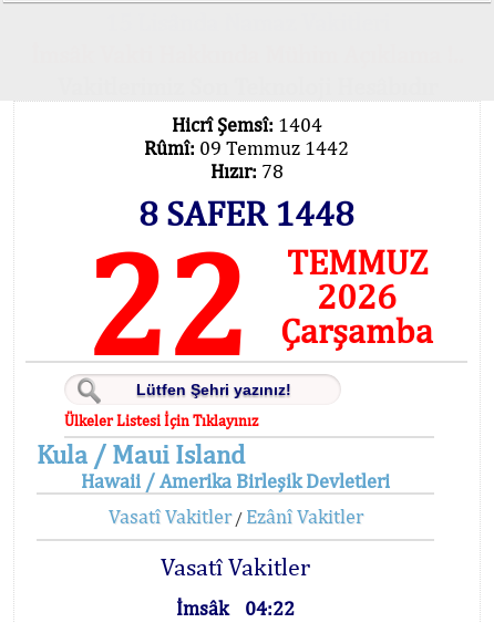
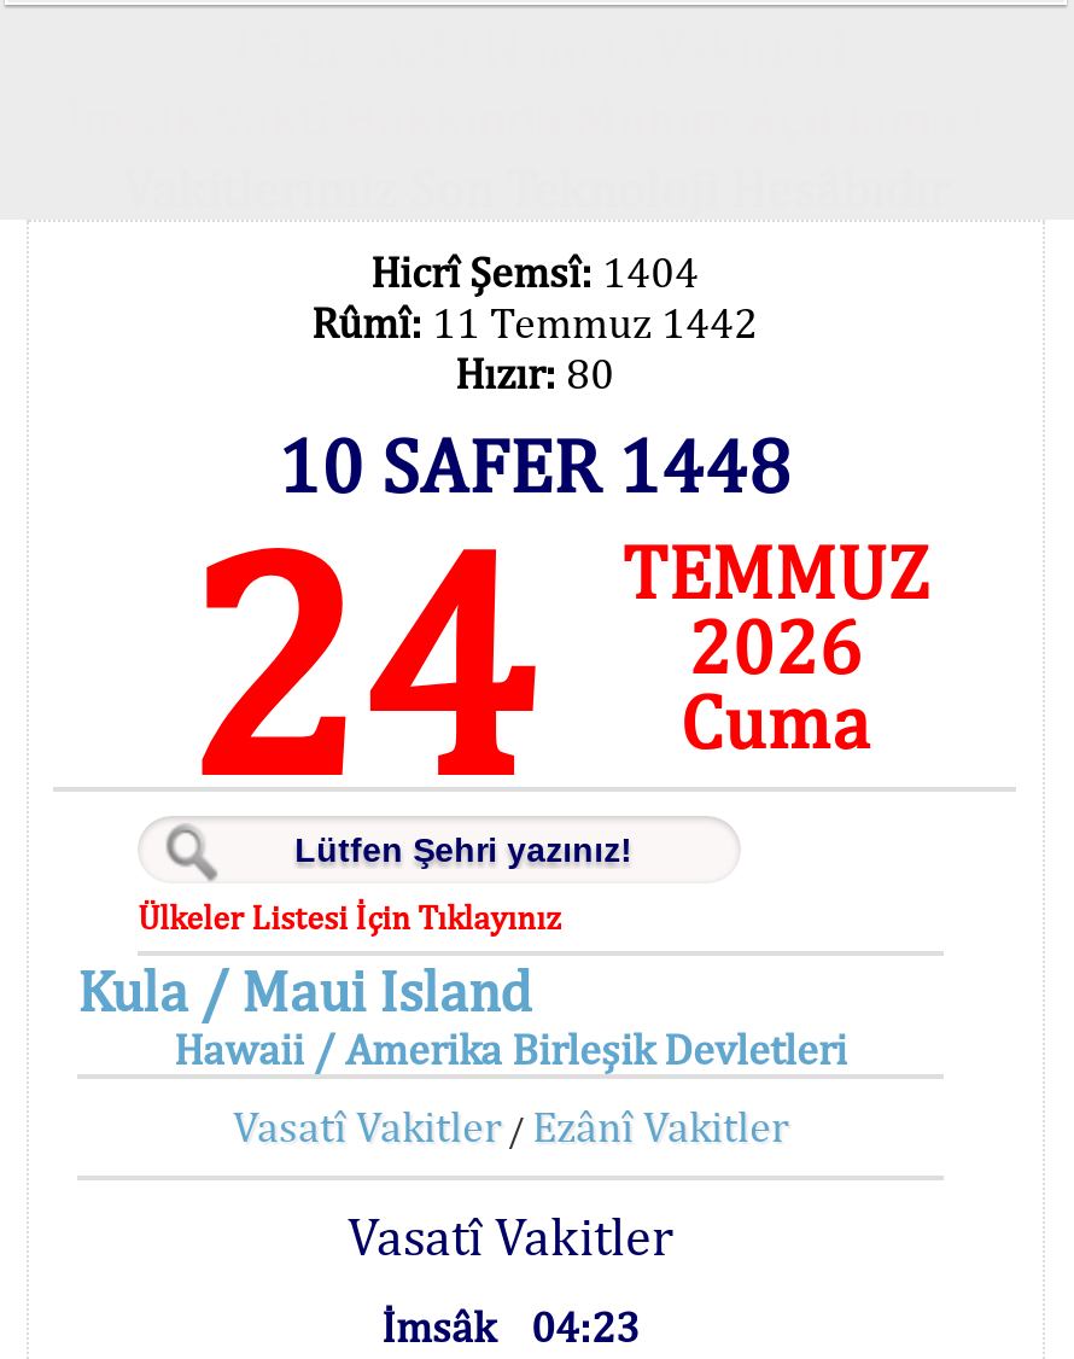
- Rûmî: 09 Temmuz 1442
+ Rûmî: 11 Temmuz 1442

- Hızır: 78
+ Hızır: 80

- 8 SAFER 1448
+ 10 SAFER 1448

- 22
+ 24

- Çarşamba
+ Cuma

- İmsâk 04:22
+ İmsâk 04:23
